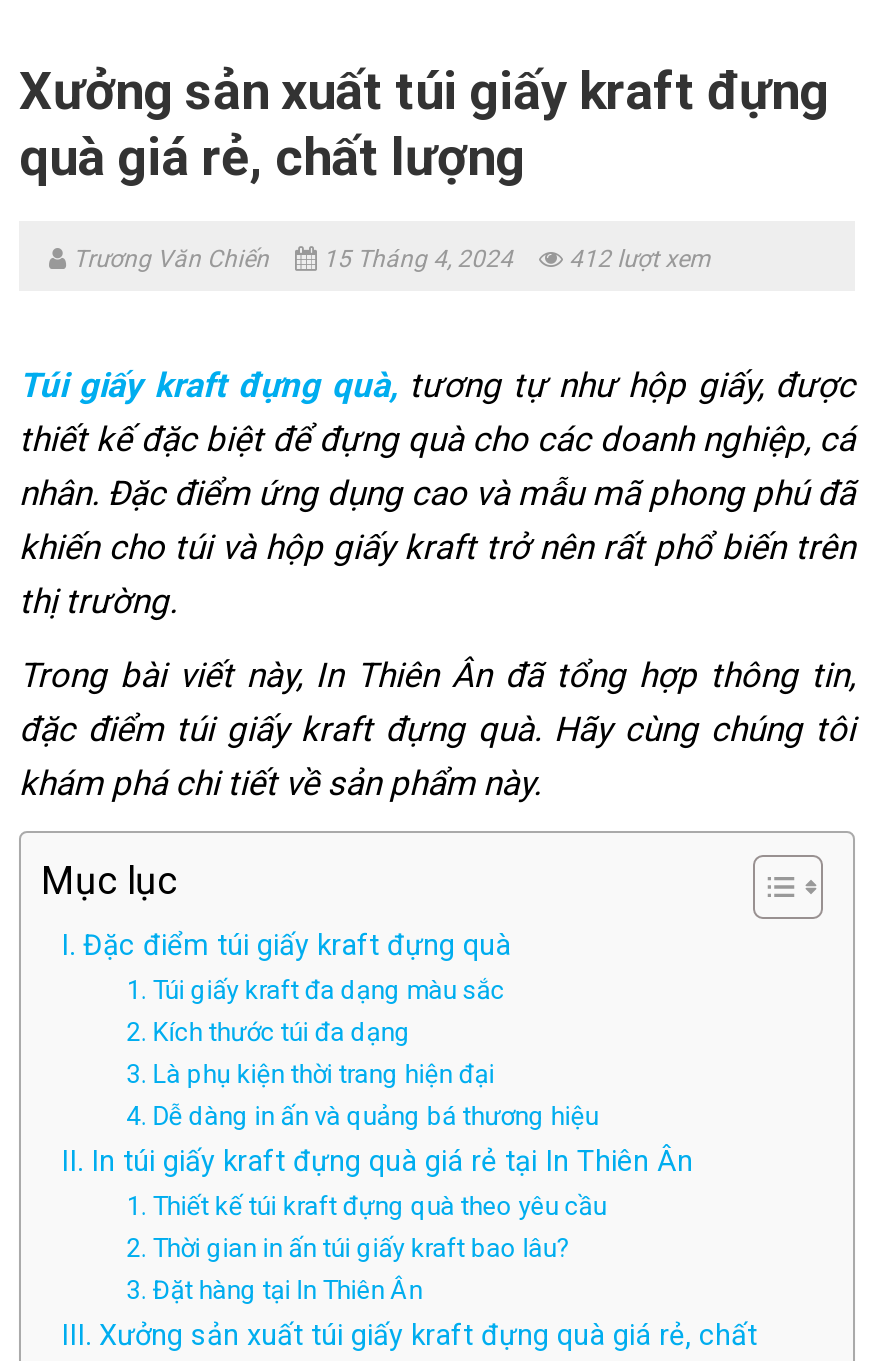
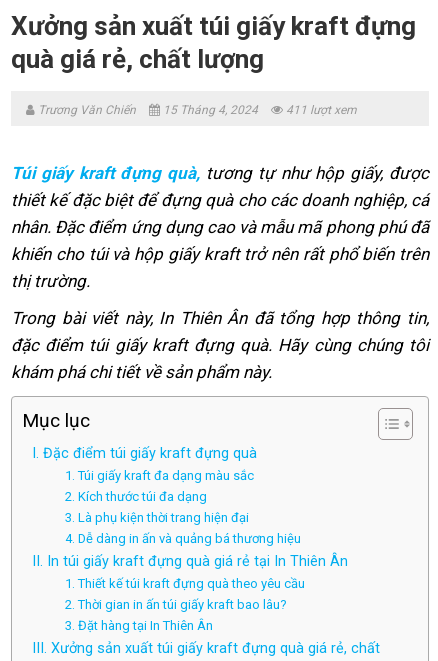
- Trương Văn Chiến 15 Tháng 4, 2024 412 lượt xem
+ Trương Văn Chiến 15 Tháng 4, 2024 411 lượt xem
